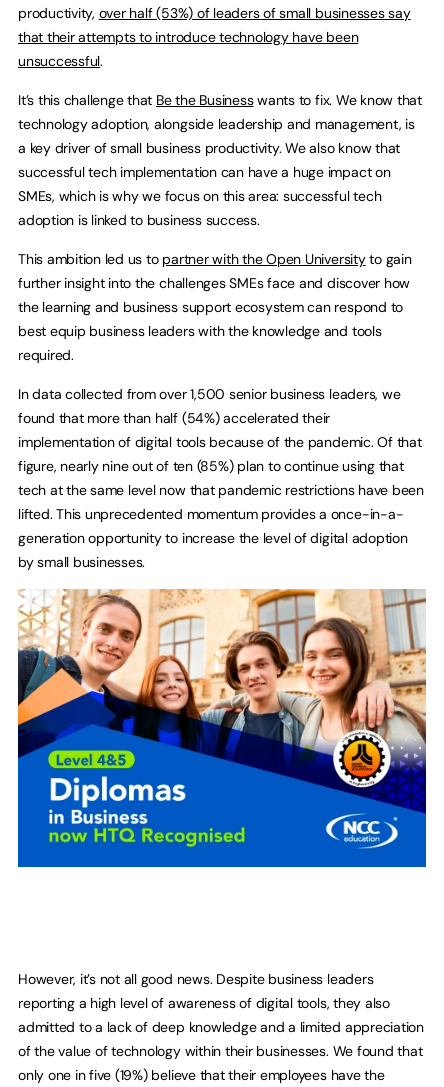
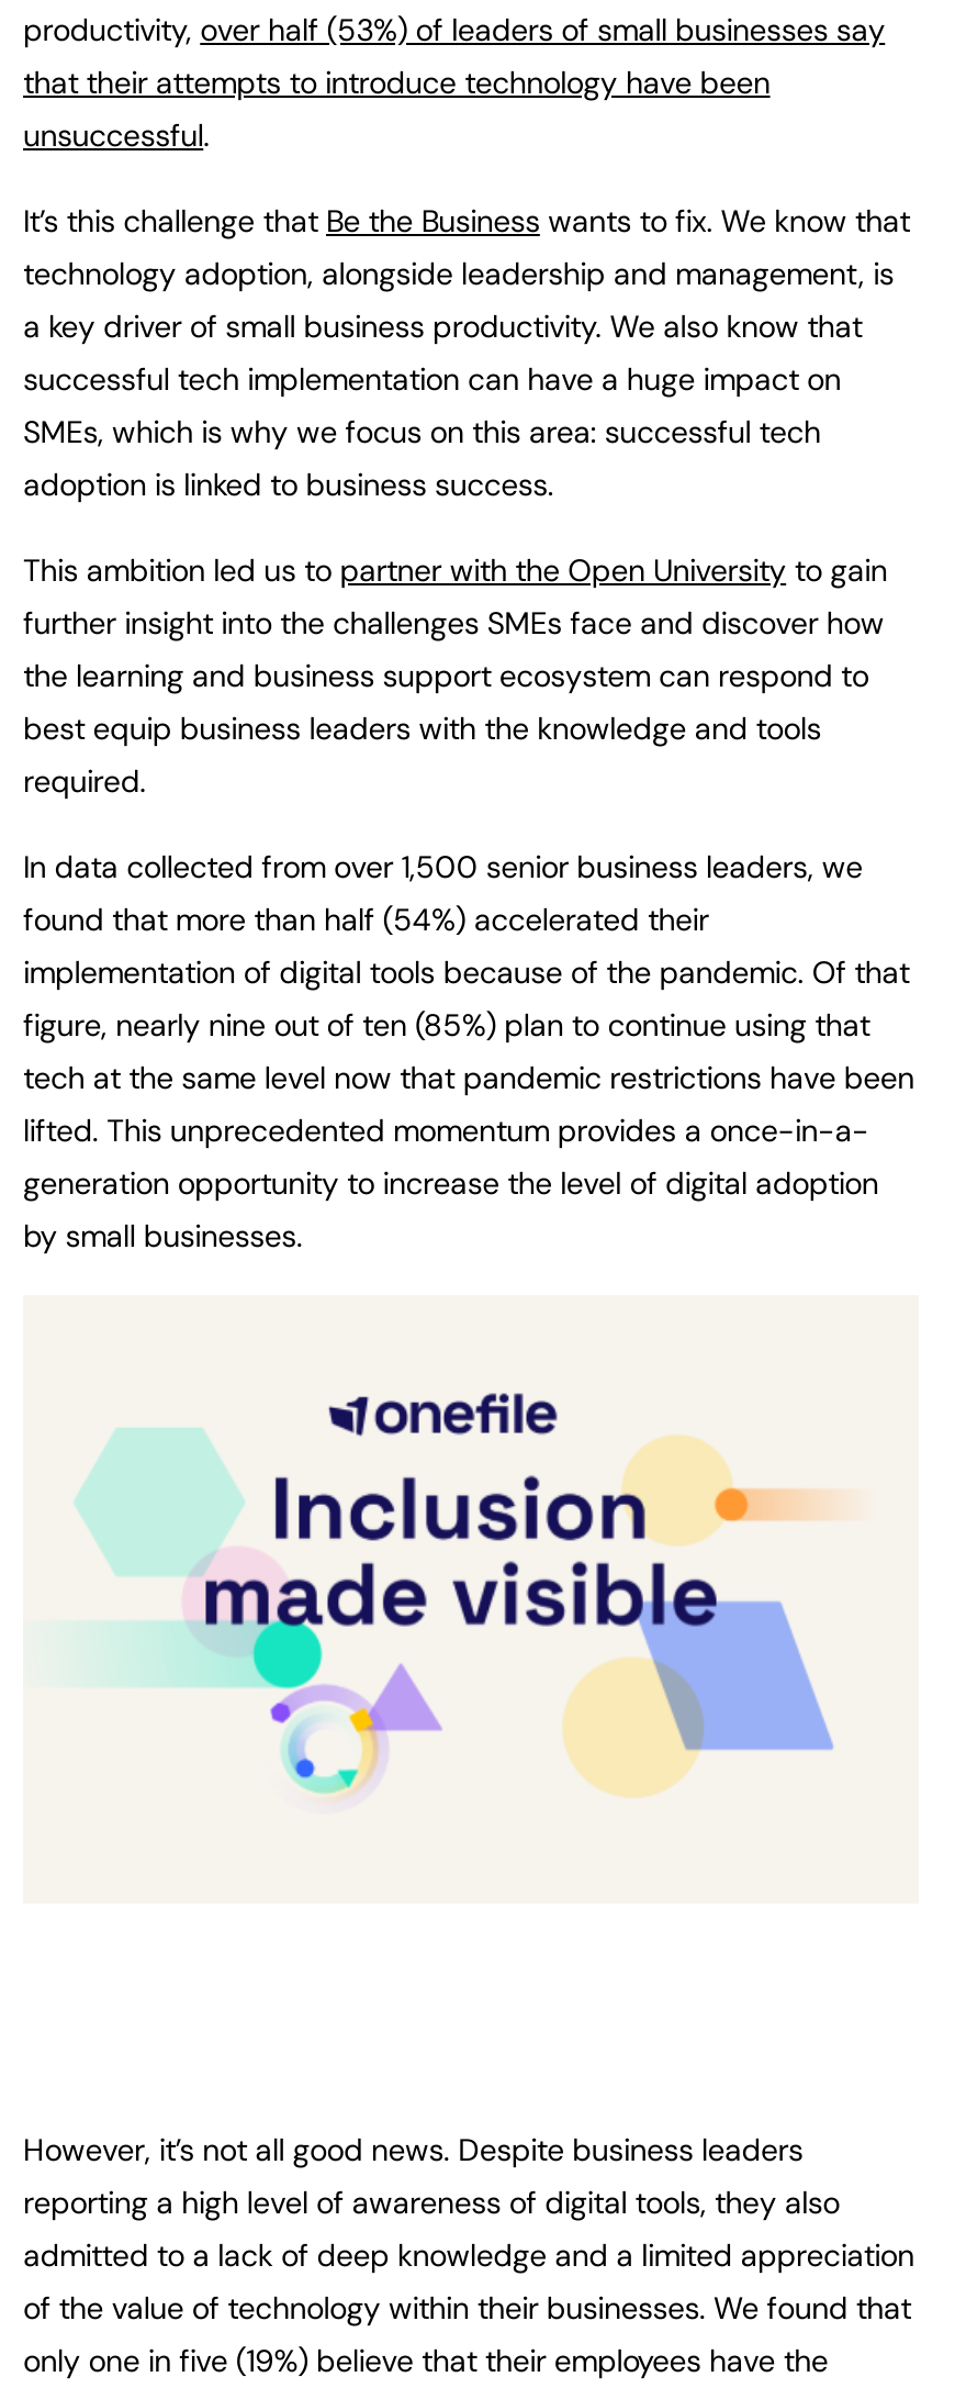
- [image]
+ [image]
